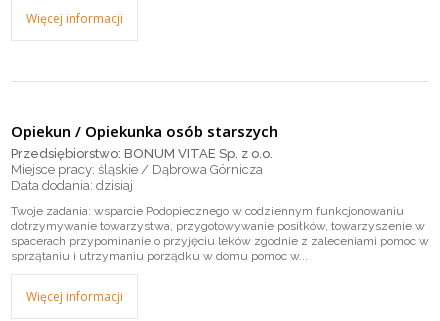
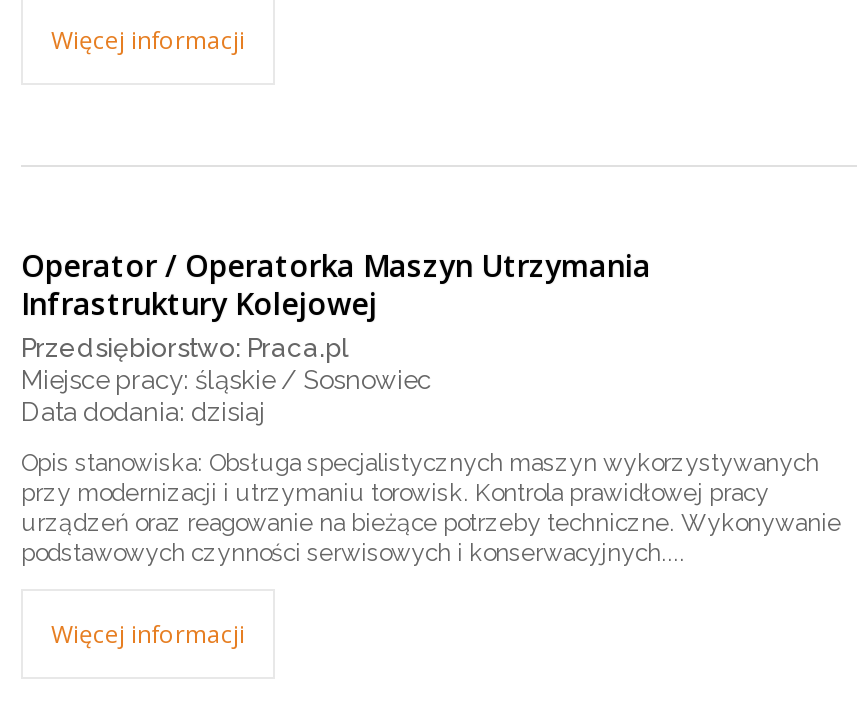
- Opiekun / Opiekunka osób starszych
- Przedsiębiorstwo: BONUM VITAE Sp. z o.o.
- Miejsce pracy: śląskie / Dąbrowa Górnicza
+ Operator / Operatorka Maszyn Utrzymania
+ Infrastruktury Kolejowej
+ Przedsiębiorstwo: Praca.pl
+ Miejsce pracy: śląskie / Sosnowiec

- Twoje zadania: wsparcie Podopiecznego w codziennym funkcjonowaniu
- dotrzymywanie towarzystwa, przygotowywanie posiłków, towarzyszenie w
- spacerach przypominanie o przyjęciu leków zgodnie z zaleceniami pomoc w
- sprzątaniu i utrzymaniu porządku w domu pomoc w...
+ Opis stanowiska: Obsługa specjalistycznych maszyn wykorzystywanych
+ przy modernizacji i utrzymaniu torowisk. Kontrola prawidłowej pracy
+ urządzeń oraz reagowanie na bieżące potrzeby techniczne. Wykonywanie
+ podstawowych czynności serwisowych i konserwacyjnych....
